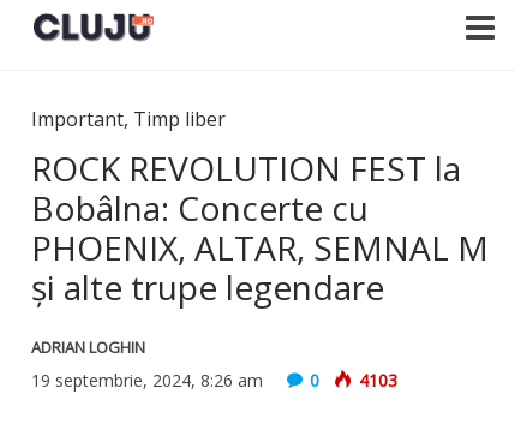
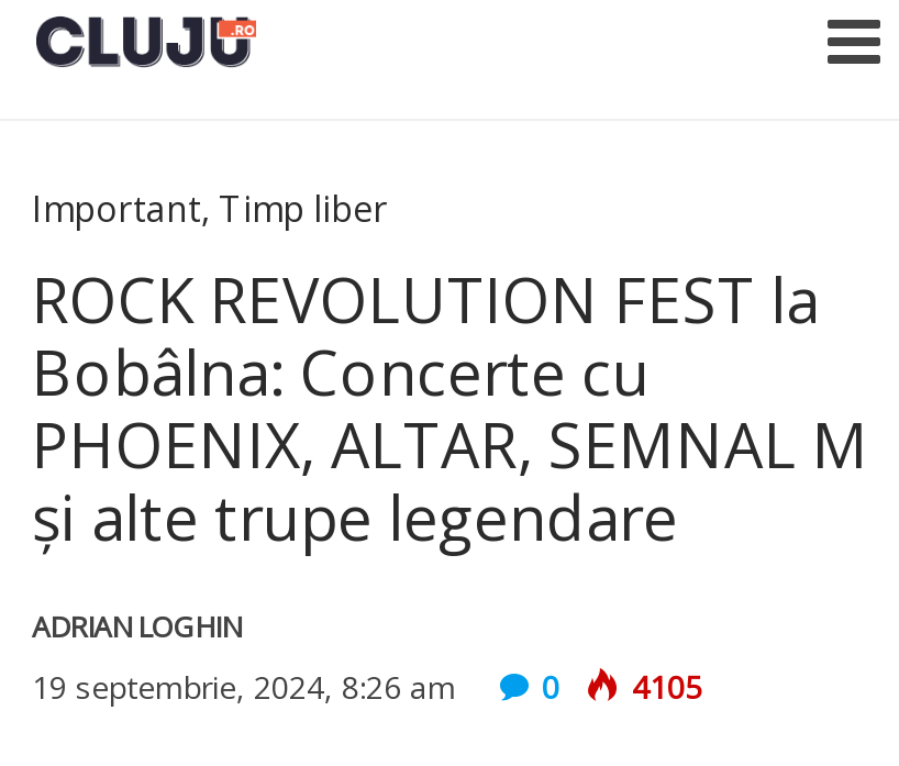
- 0 4103
+ 0 4105
